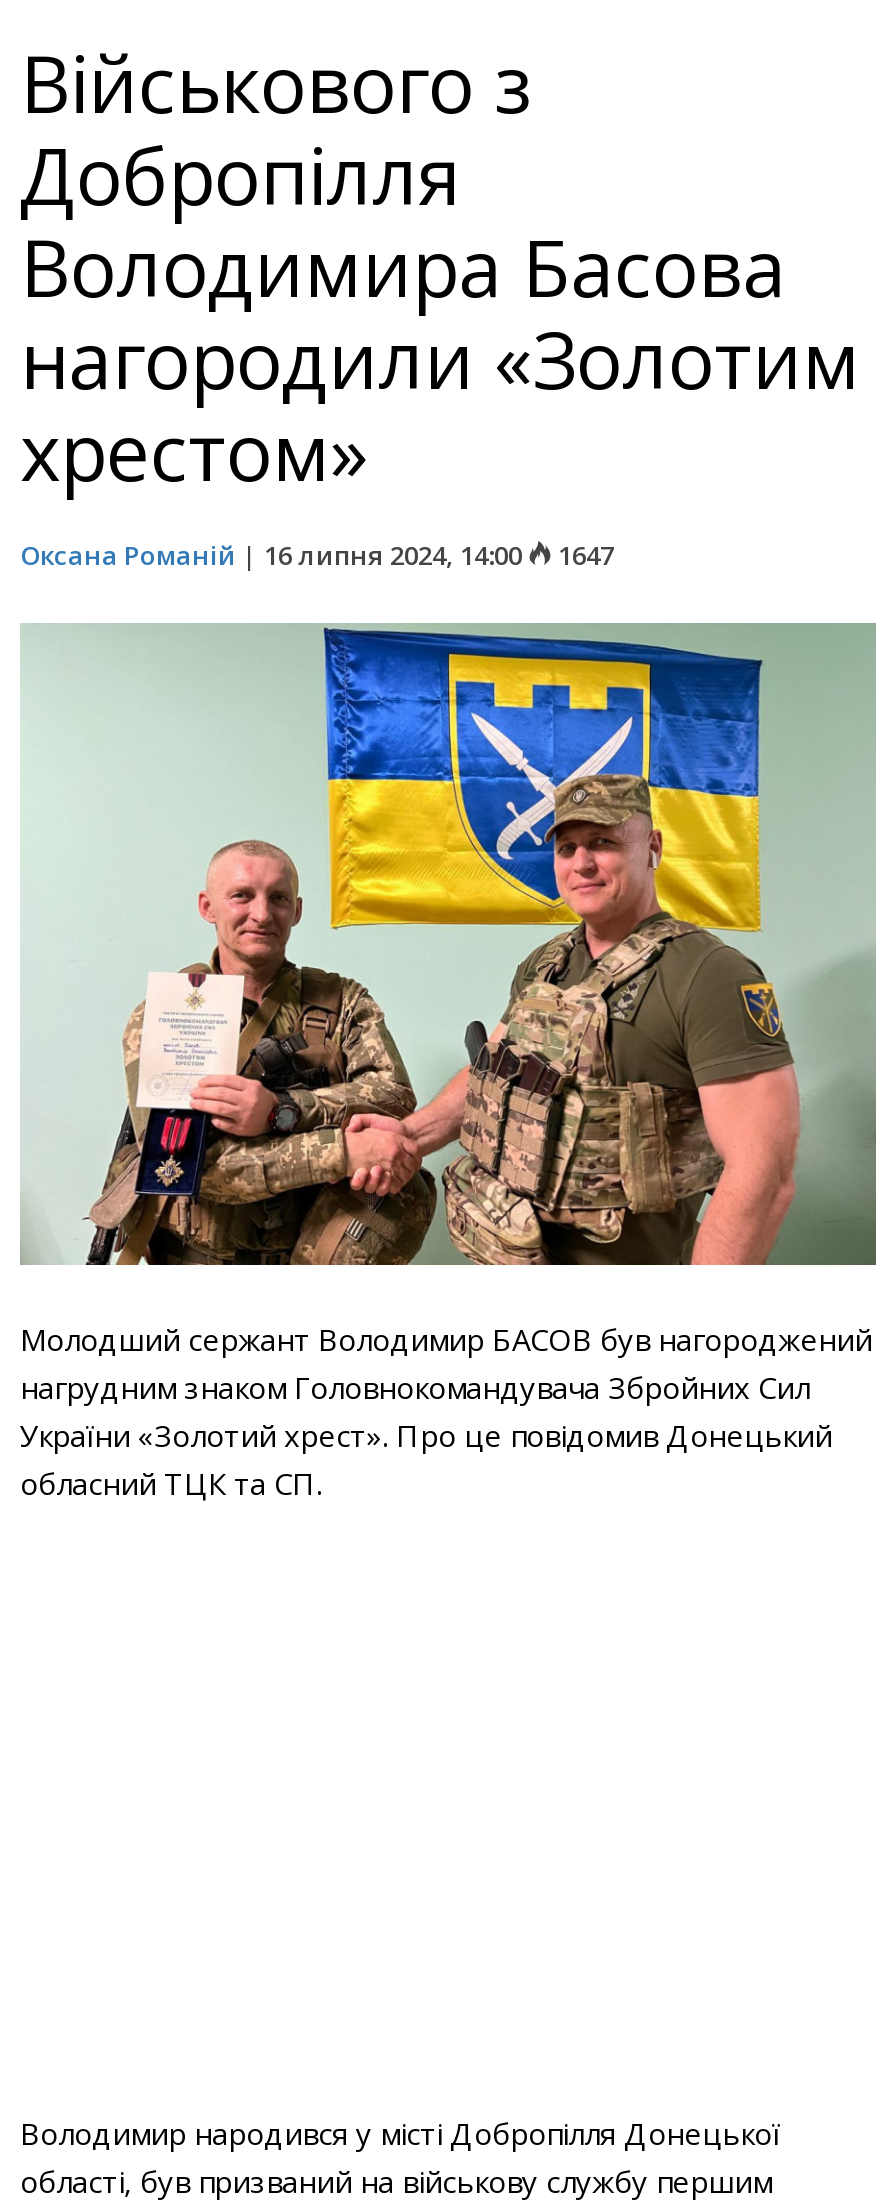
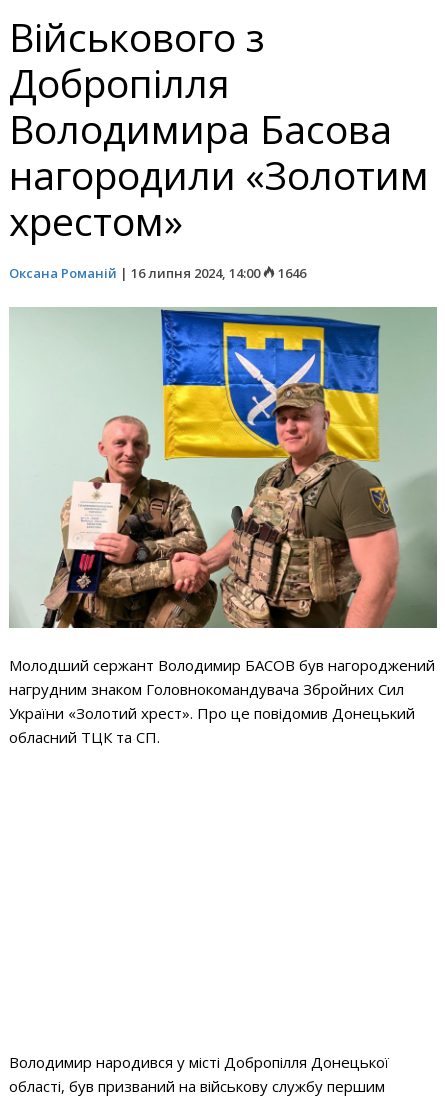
- 1647
+ 1646
